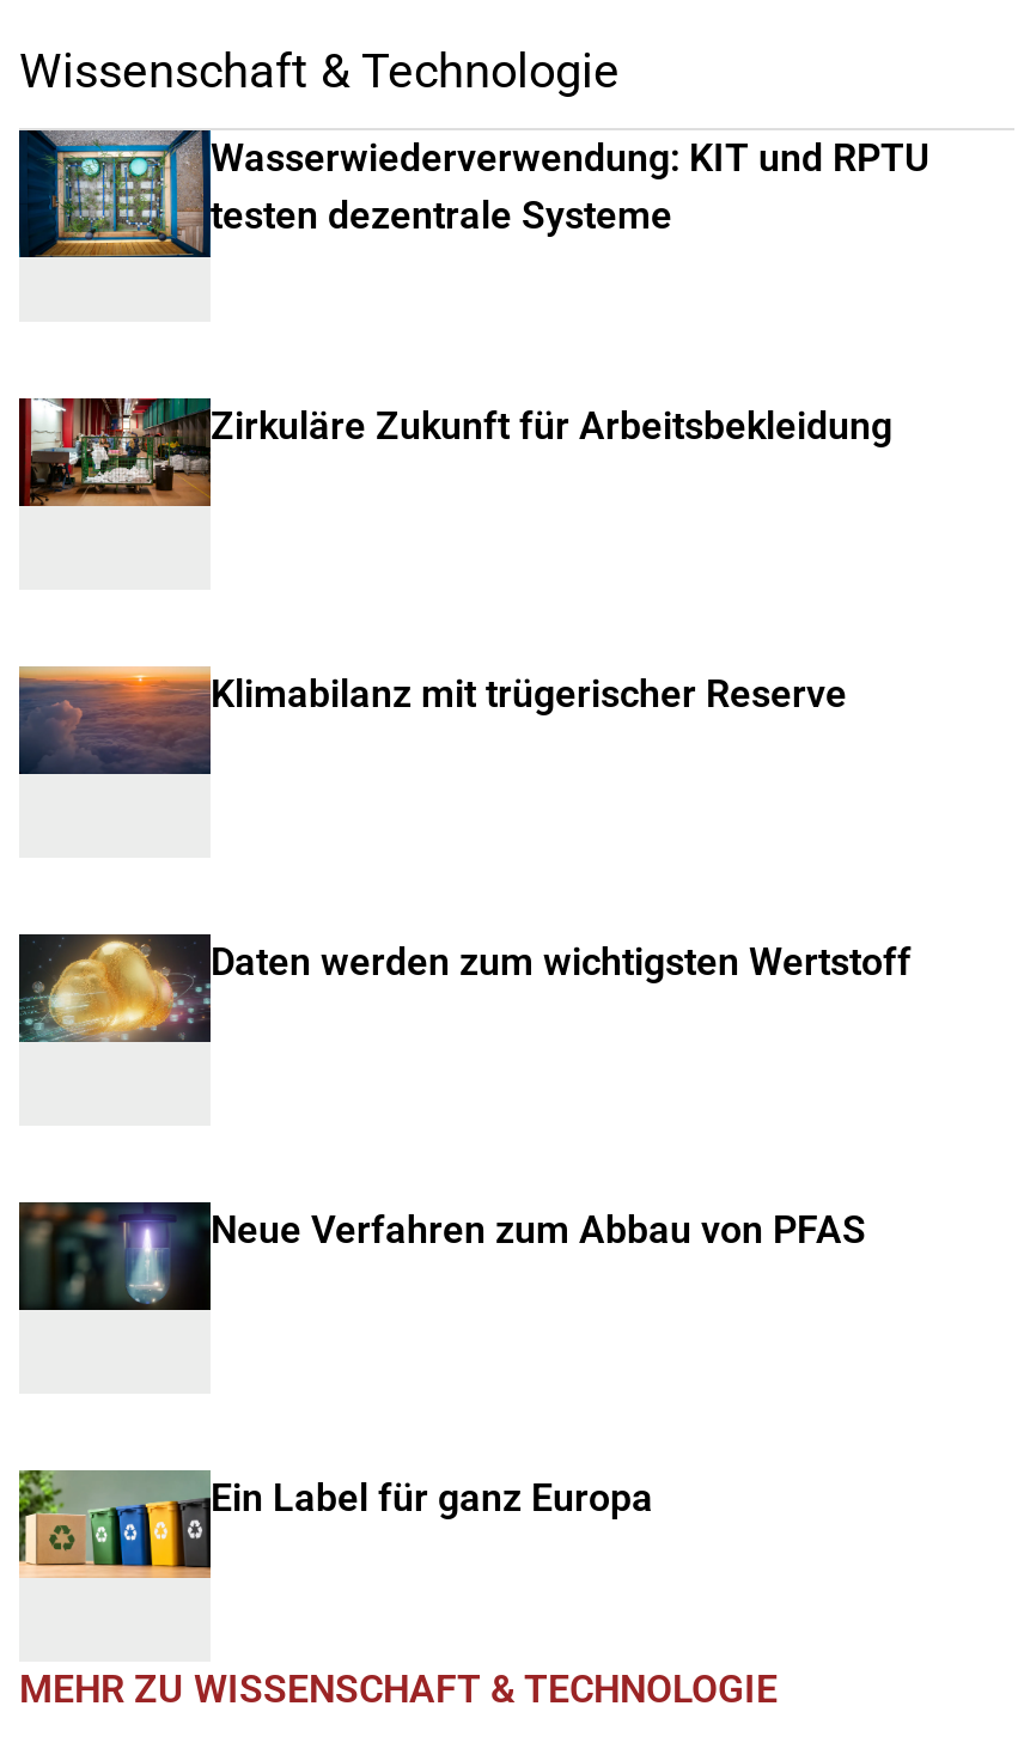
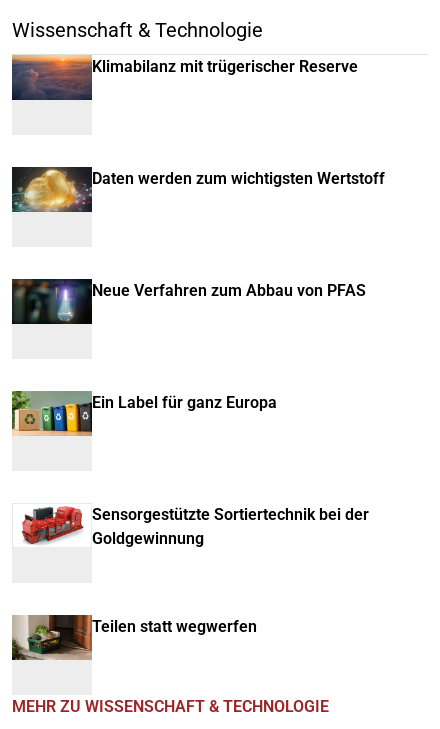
- [image]
- Wasserwiederverwendung: KIT und RPTU
- testen dezentrale Systeme

- [image]
- Zirkuläre Zukunft für Arbeitsbekleidung

moved up: [image] | Klimabilanz mit trügerischer Reserve | Daten werden zum wichtigsten Wertstoff | Neue Verfahren zum Abbau von PFAS | Ein Label für ganz Europa

moved up: [image]

+ [image]
+ Teilen statt wegwerfen

+ [image]
+ Sensorgestützte Sortiertechnik bei der
+ Goldgewinnung
